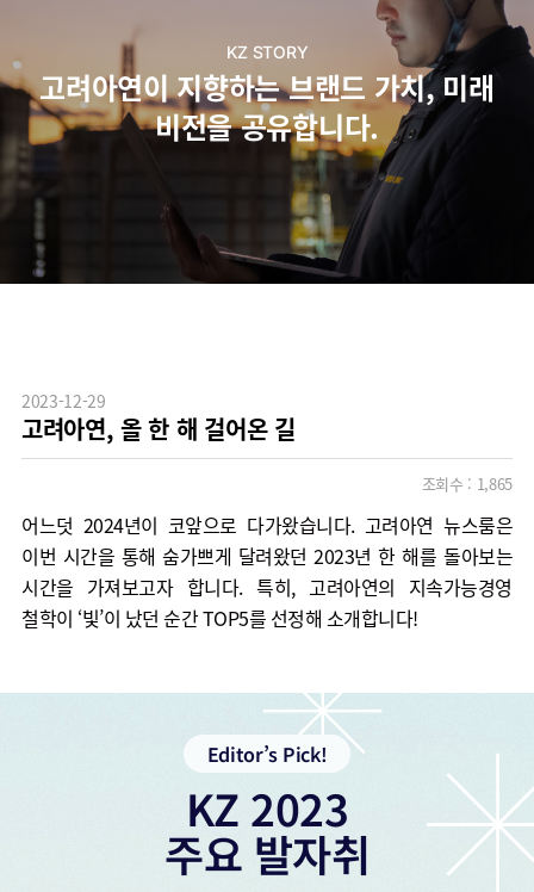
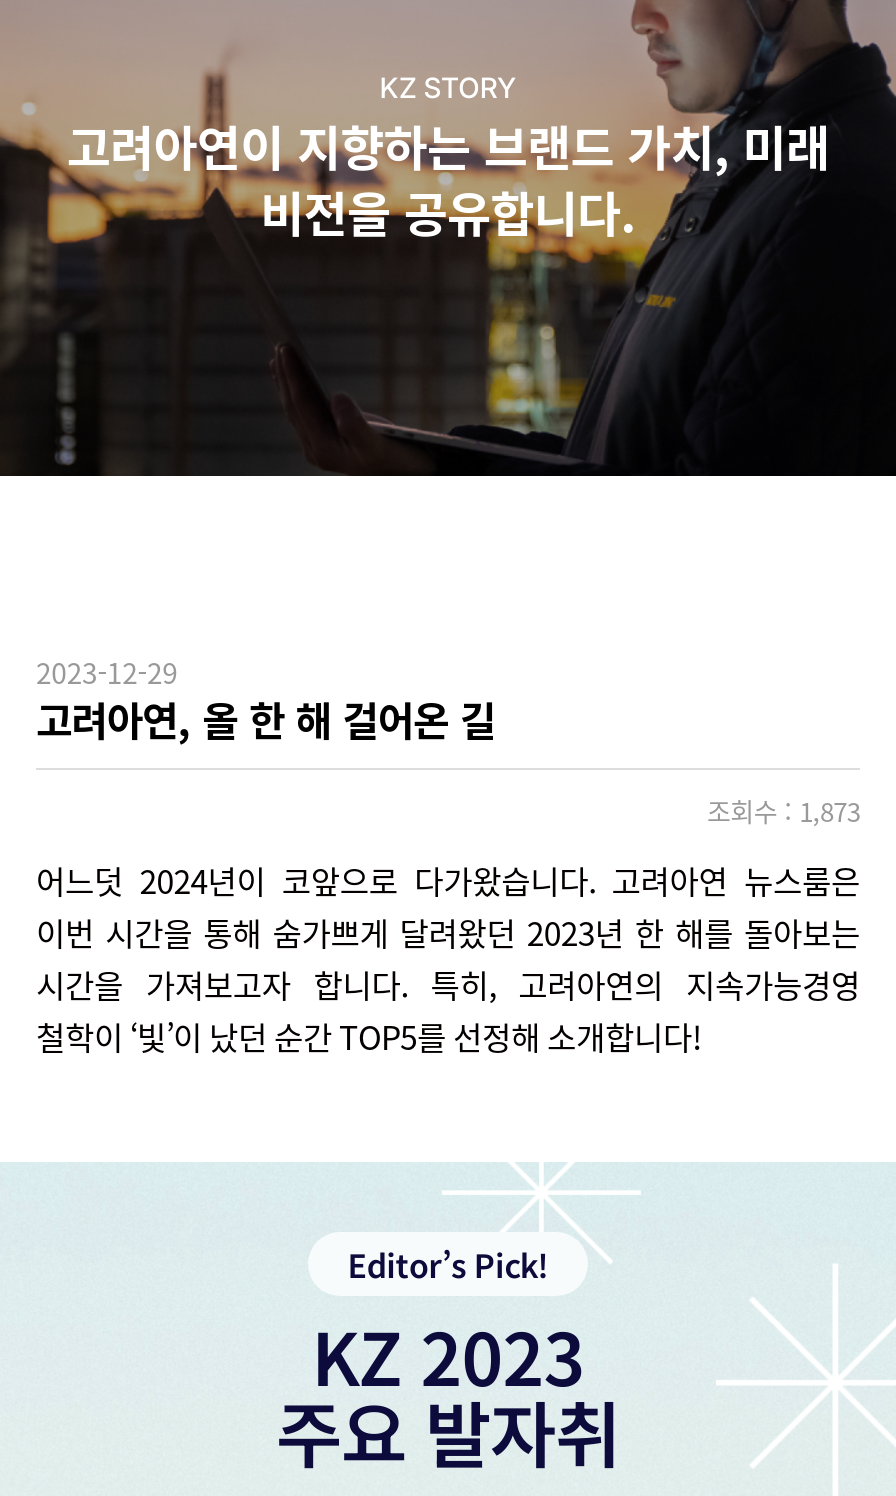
- 조회수 : 1,865
+ 조회수 : 1,873
